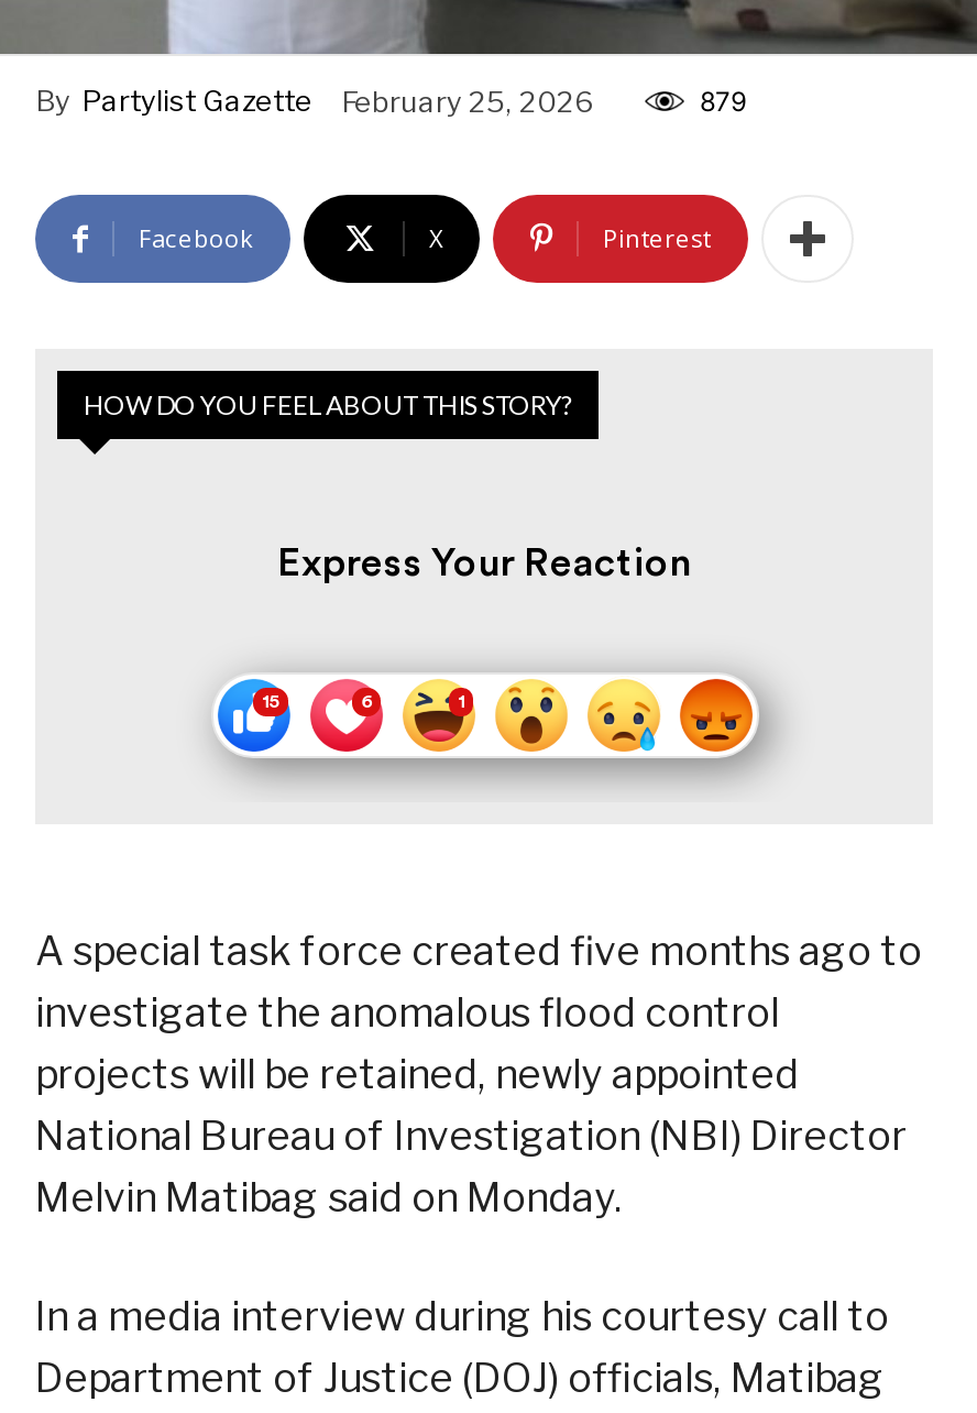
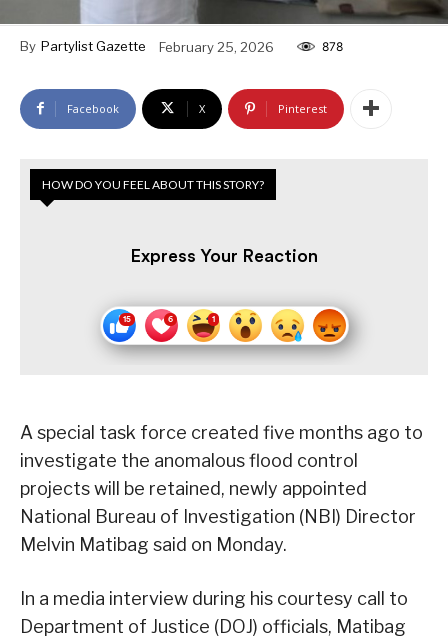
- 879
+ 878
